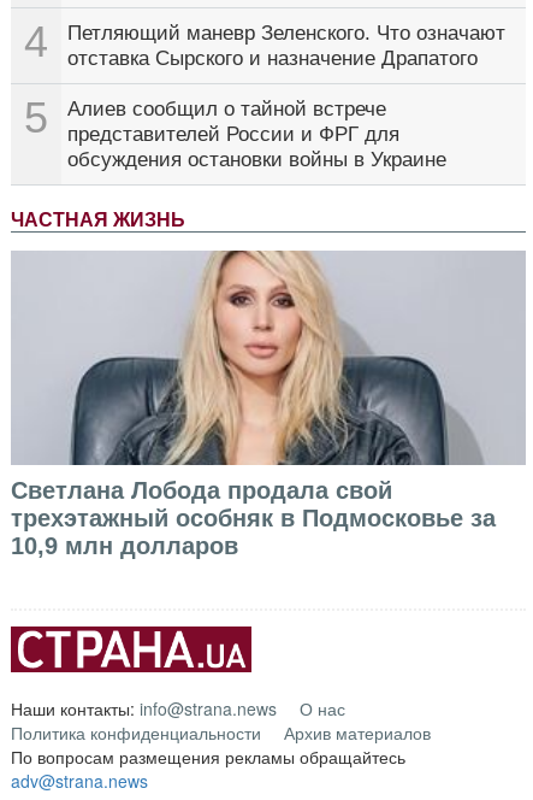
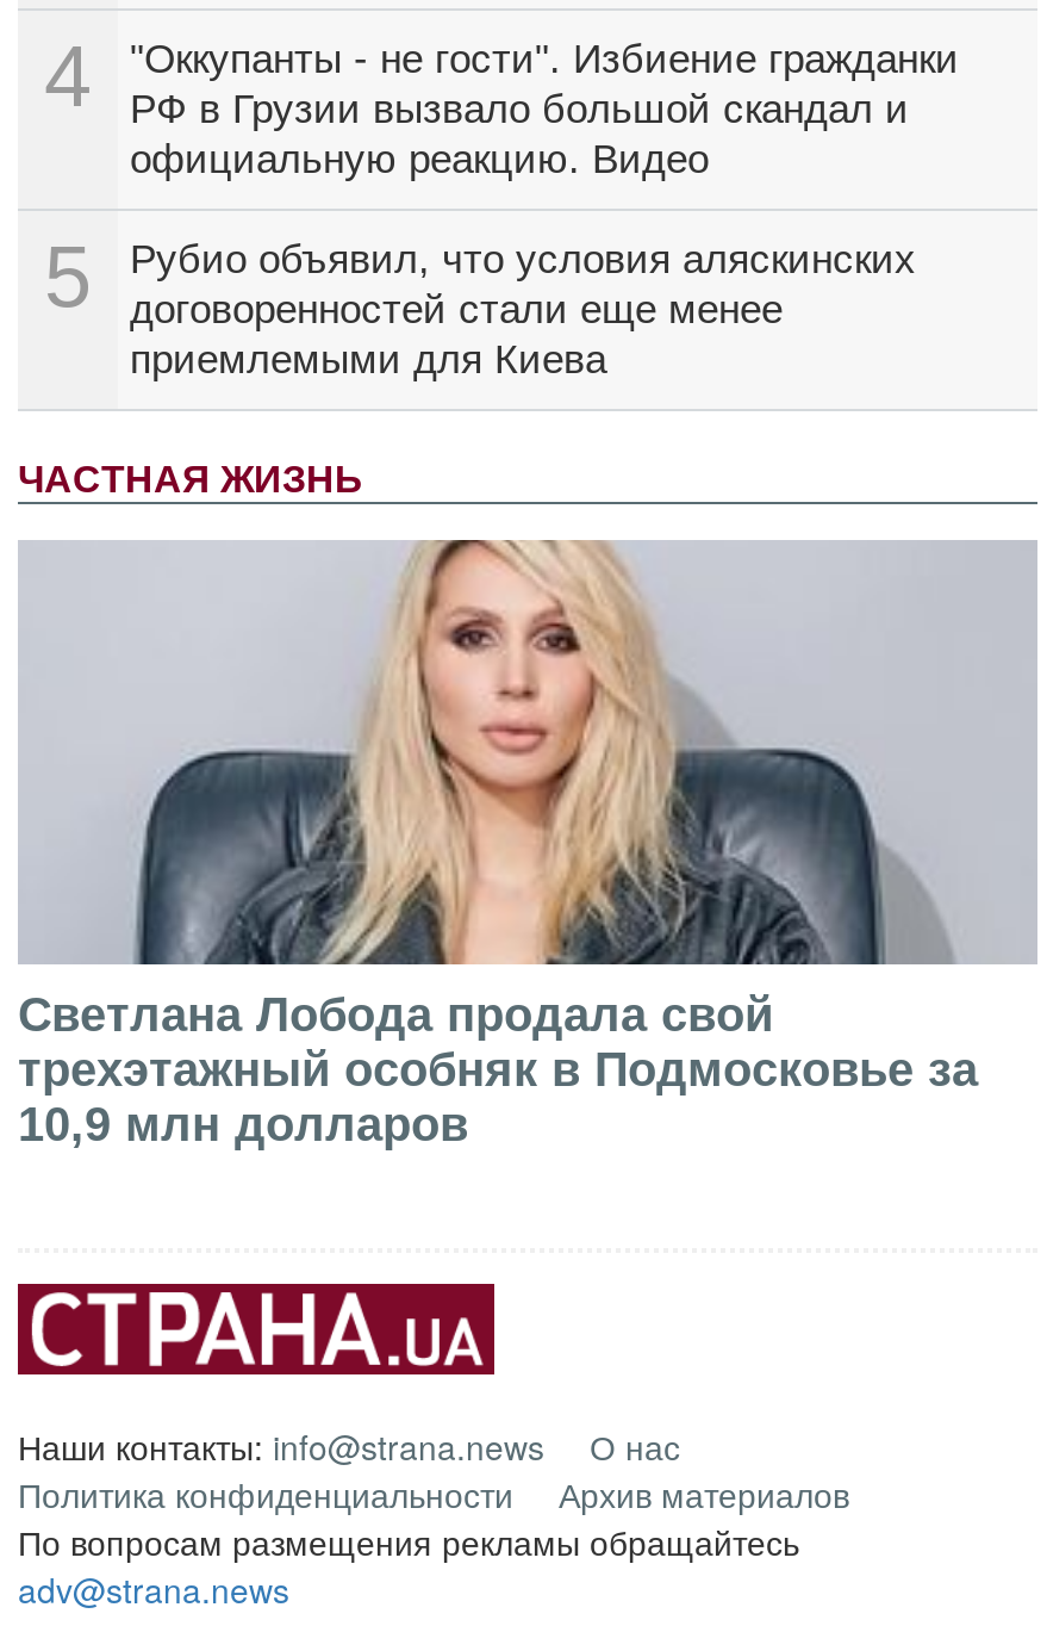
- Петляющий маневр Зеленского. Что означают
- отставка Сырского и назначение Драпатого
+ "Оккупанты - не гости". Избиение гражданки
+ РФ в Грузии вызвало большой скандал и
+ официальную реакцию. Видео

- Алиев сообщил о тайной встрече
- представителей России и ФРГ для
- обсуждения остановки войны в Украине
+ Рубио объявил, что условия аляскинских
+ договоренностей стали еще менее
+ приемлемыми для Киева
